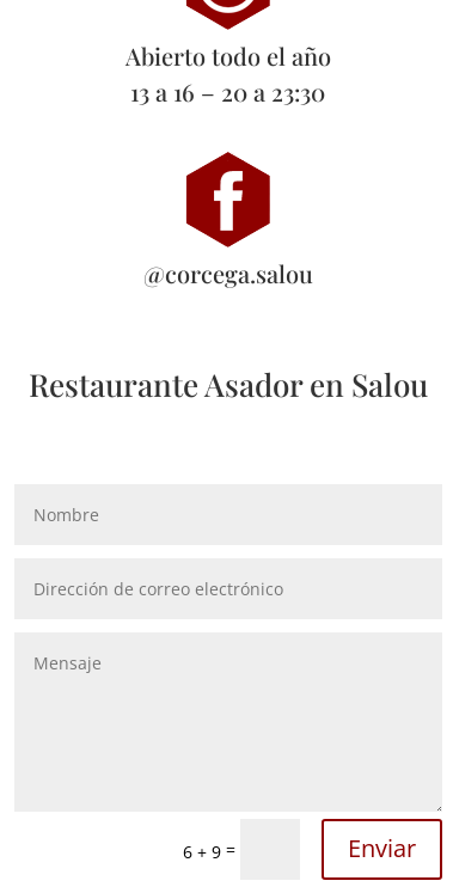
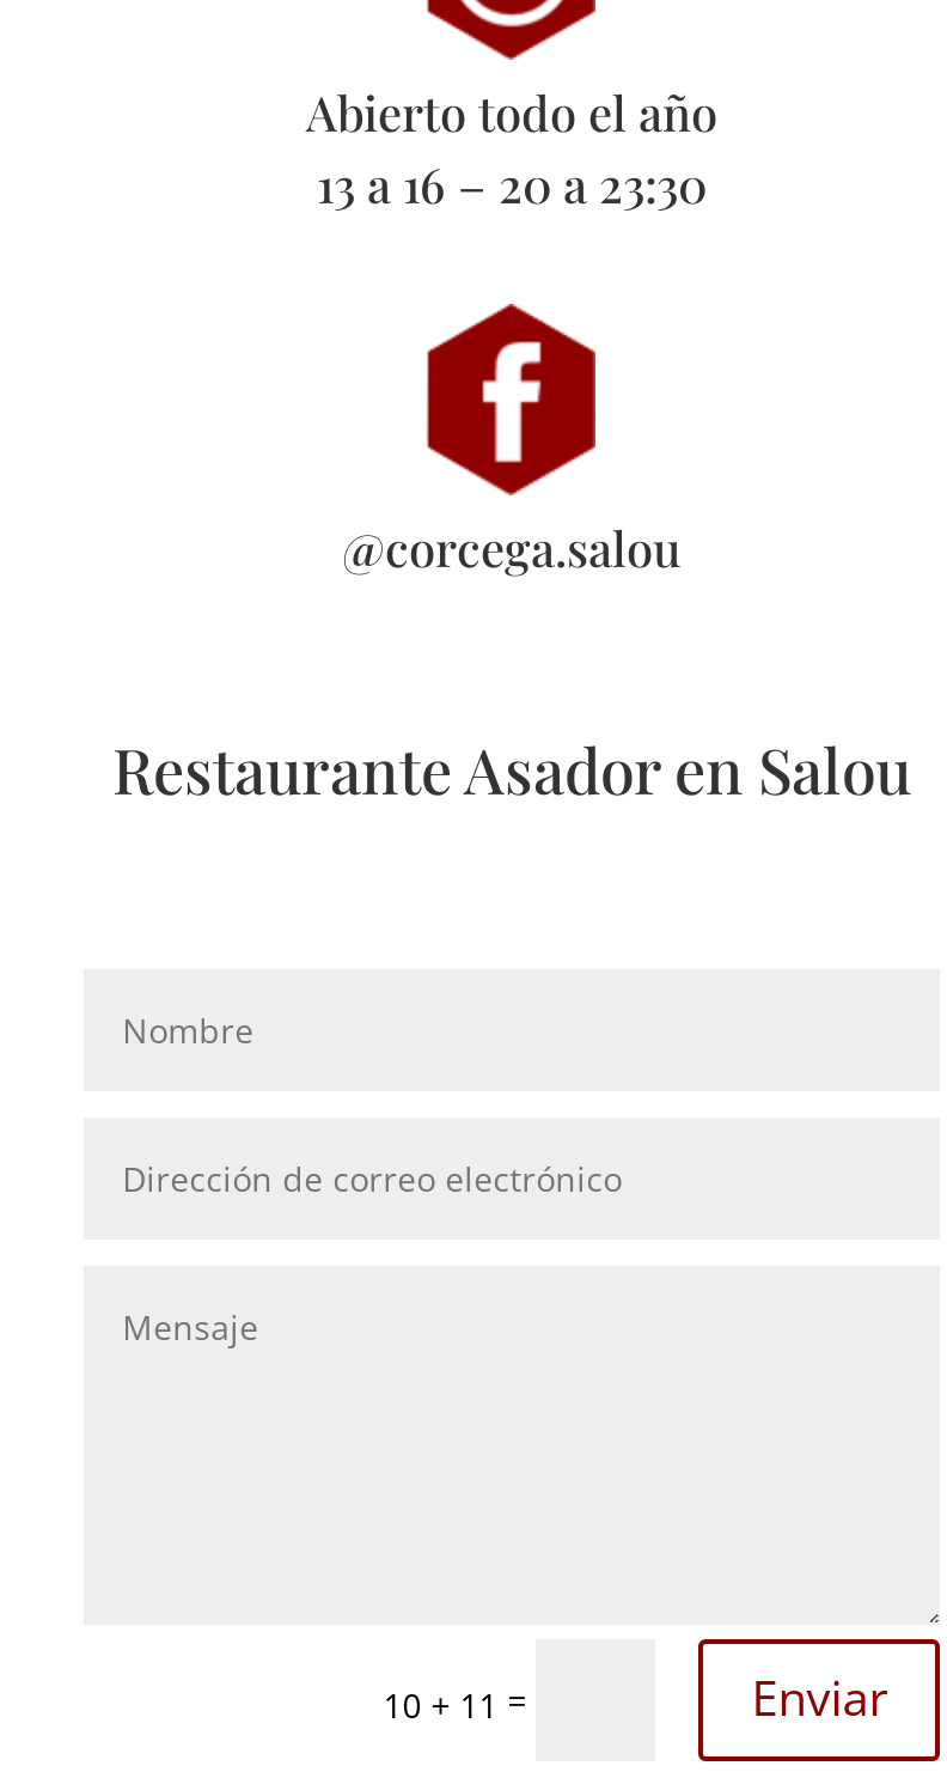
- 6 + 9 =
+ 10 + 11 =
